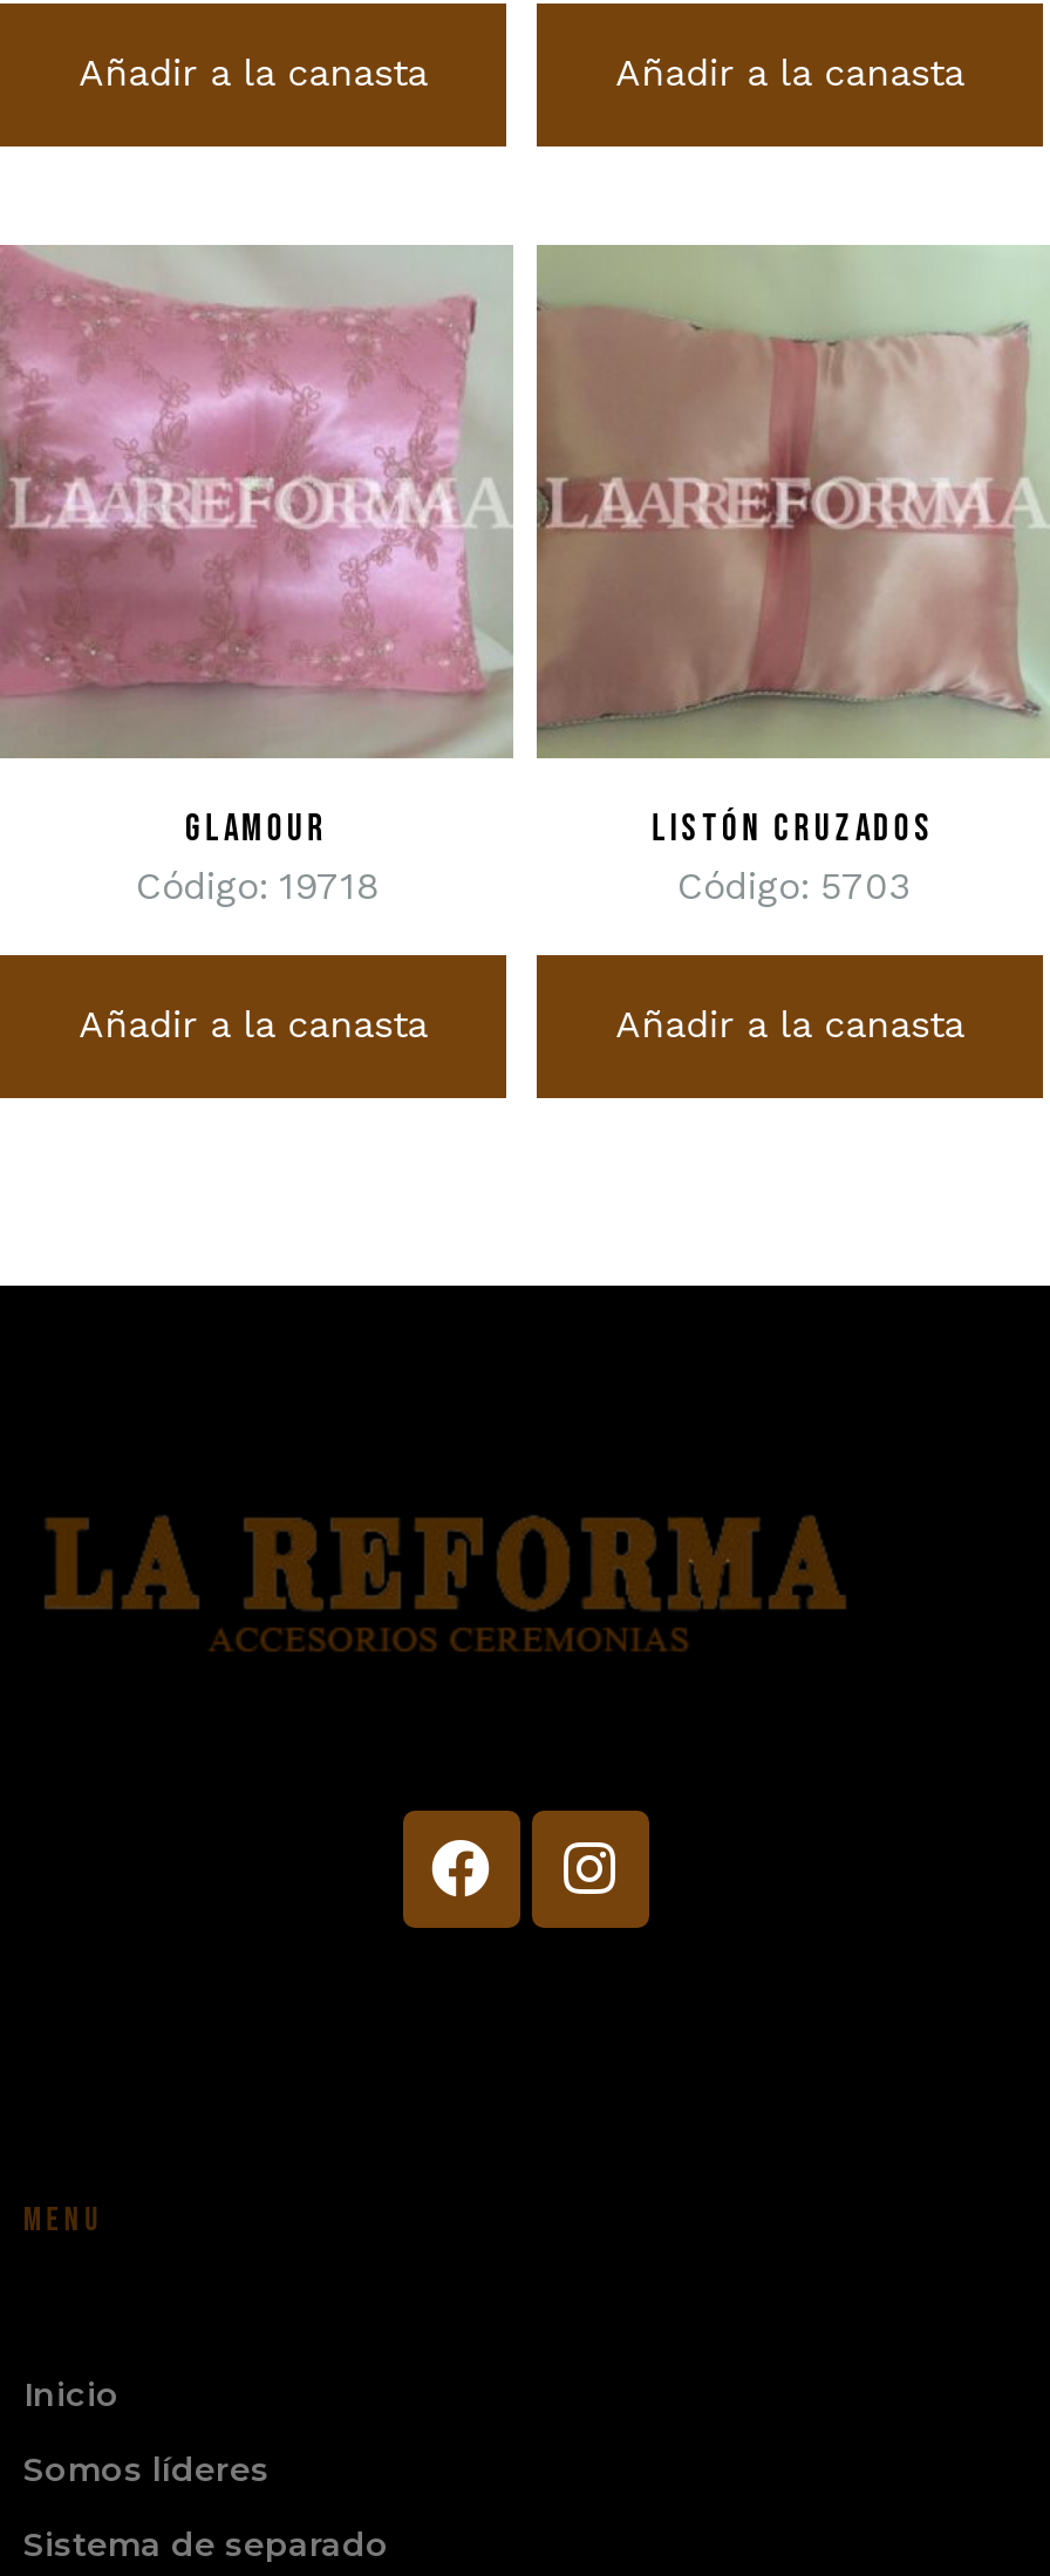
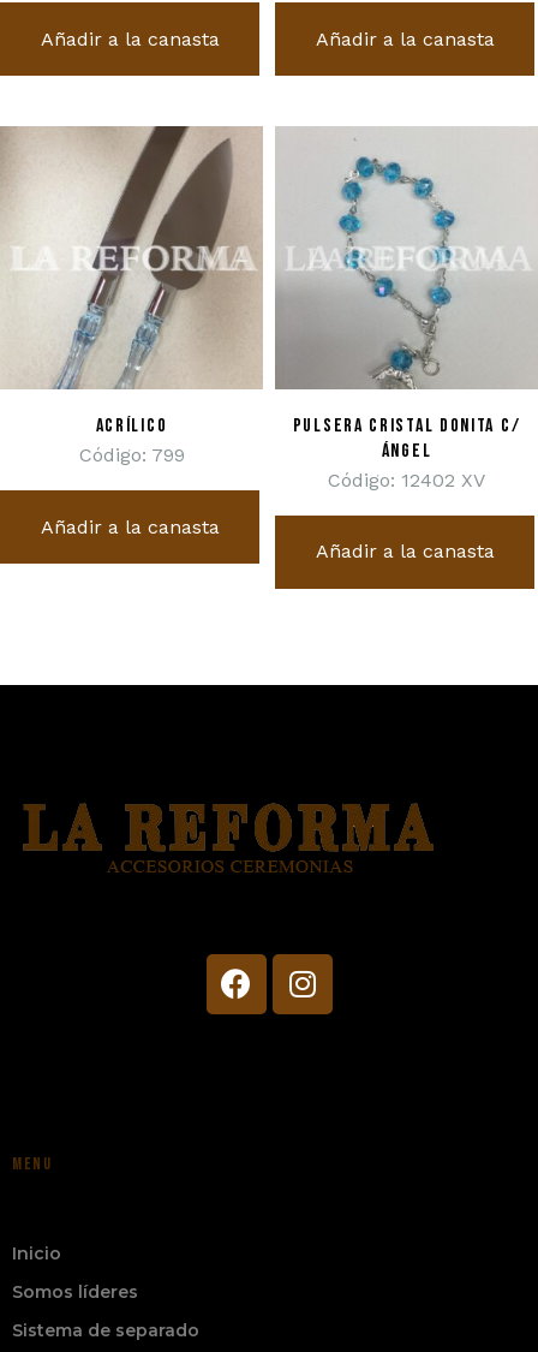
- [image]
- GLAMOUR
- Código: 19718
+ [image]
+ ACRÍLICO
+ Código: 799

- [image]
- LISTÓN CRUZADOS
- Código: 5703
+ [image]
+ PULSERA CRISTAL DONITA C/
+ ÁNGEL
+ Código: 12402 XV
